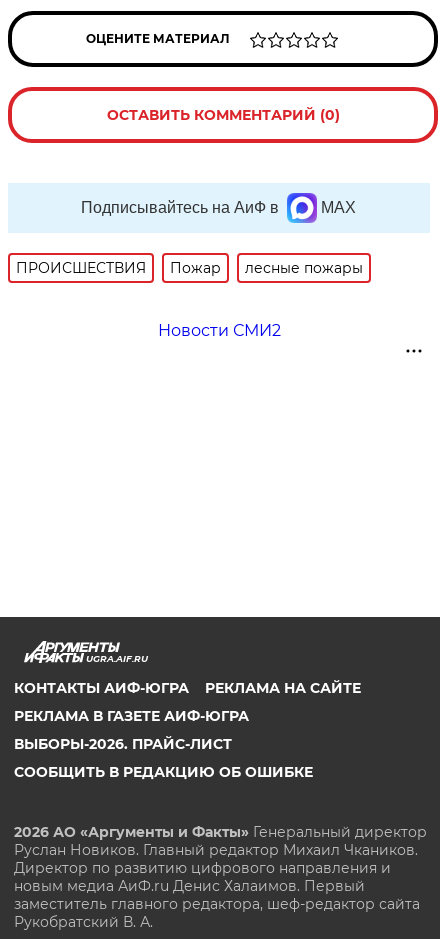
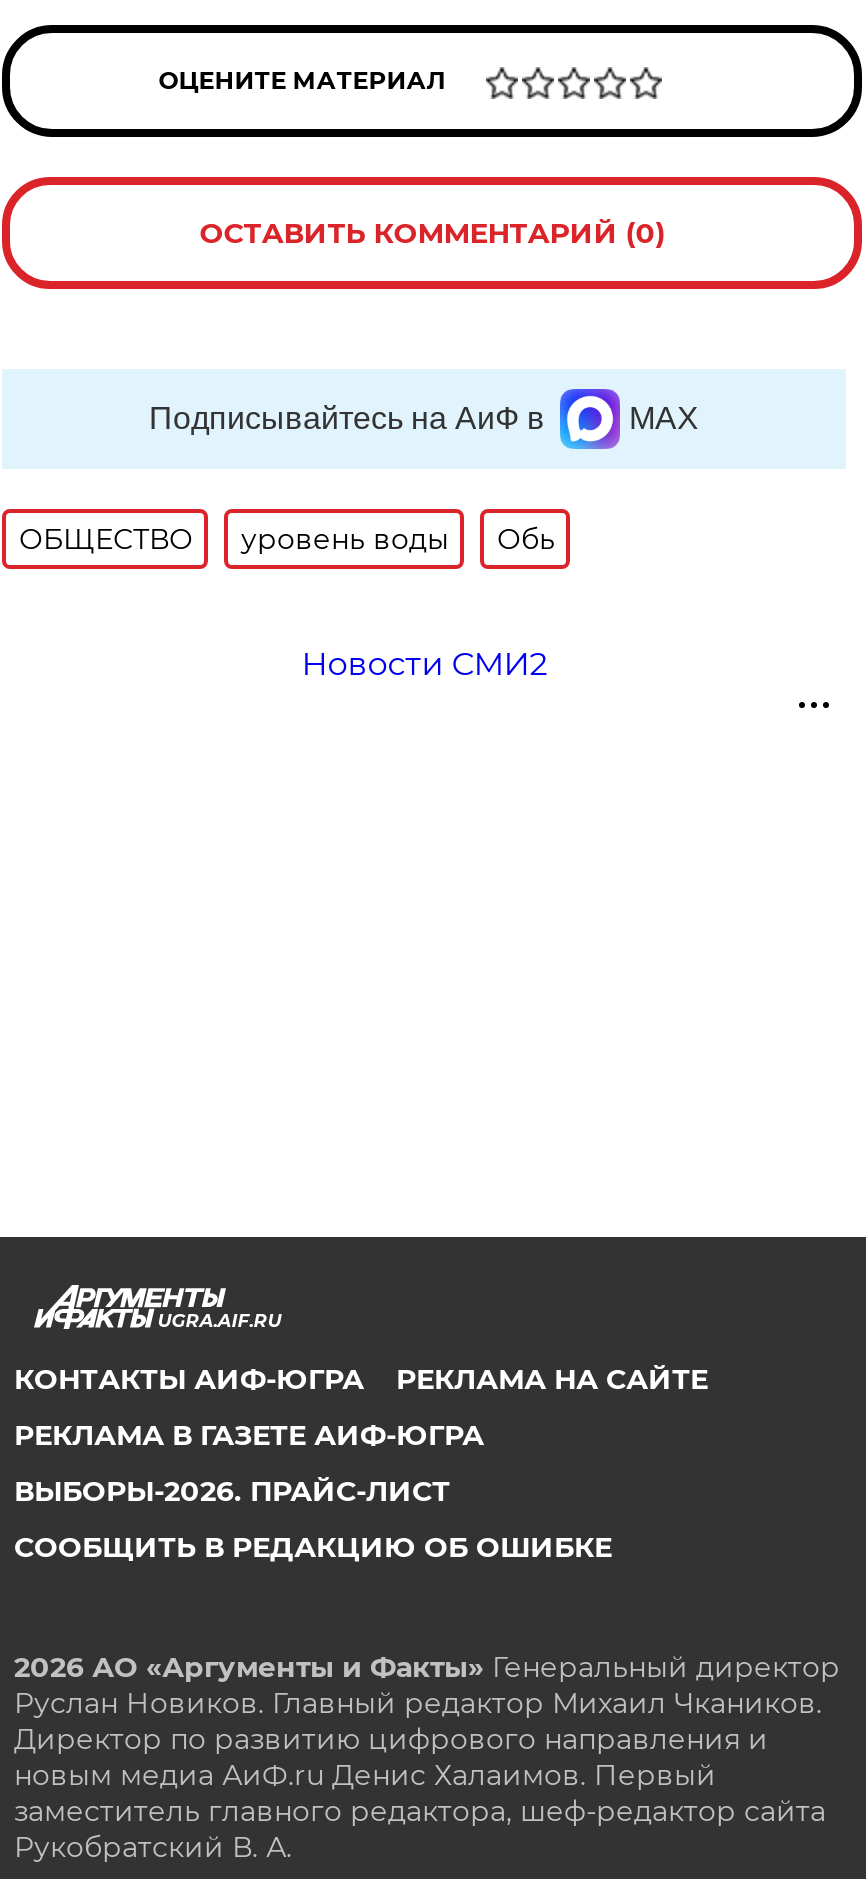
- ПРОИСШЕСТВИЯ
- Пожар
- лесные пожары
+ ОБЩЕСТВО
+ уровень воды
+ Обь
